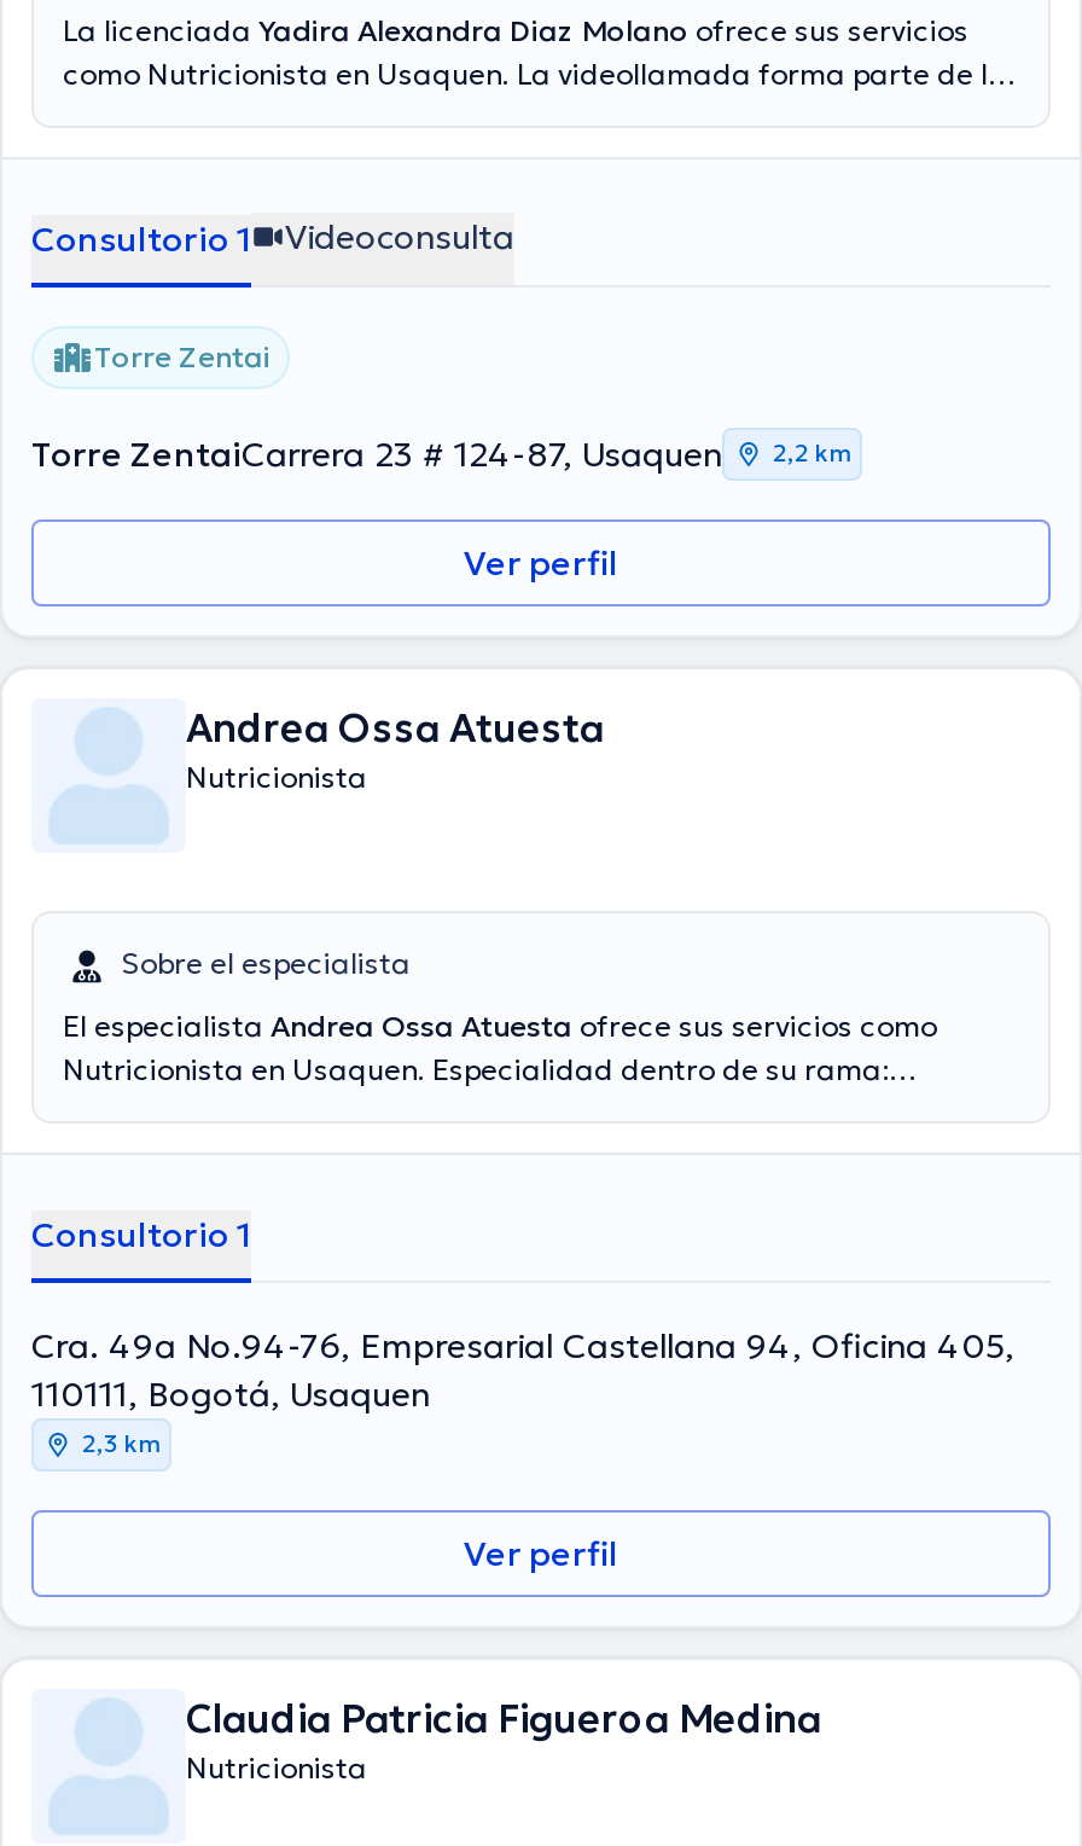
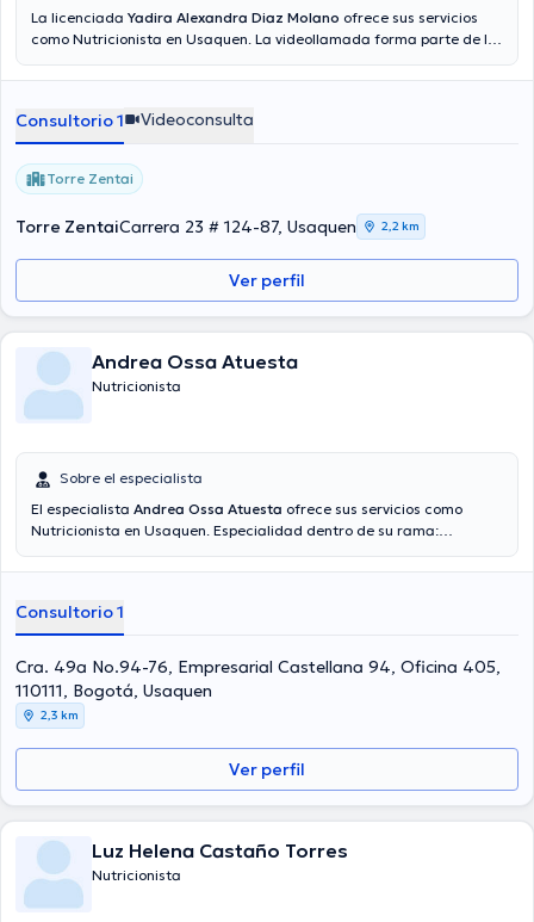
- Claudia Patricia Figueroa Medina
+ Luz Helena Castaño Torres
